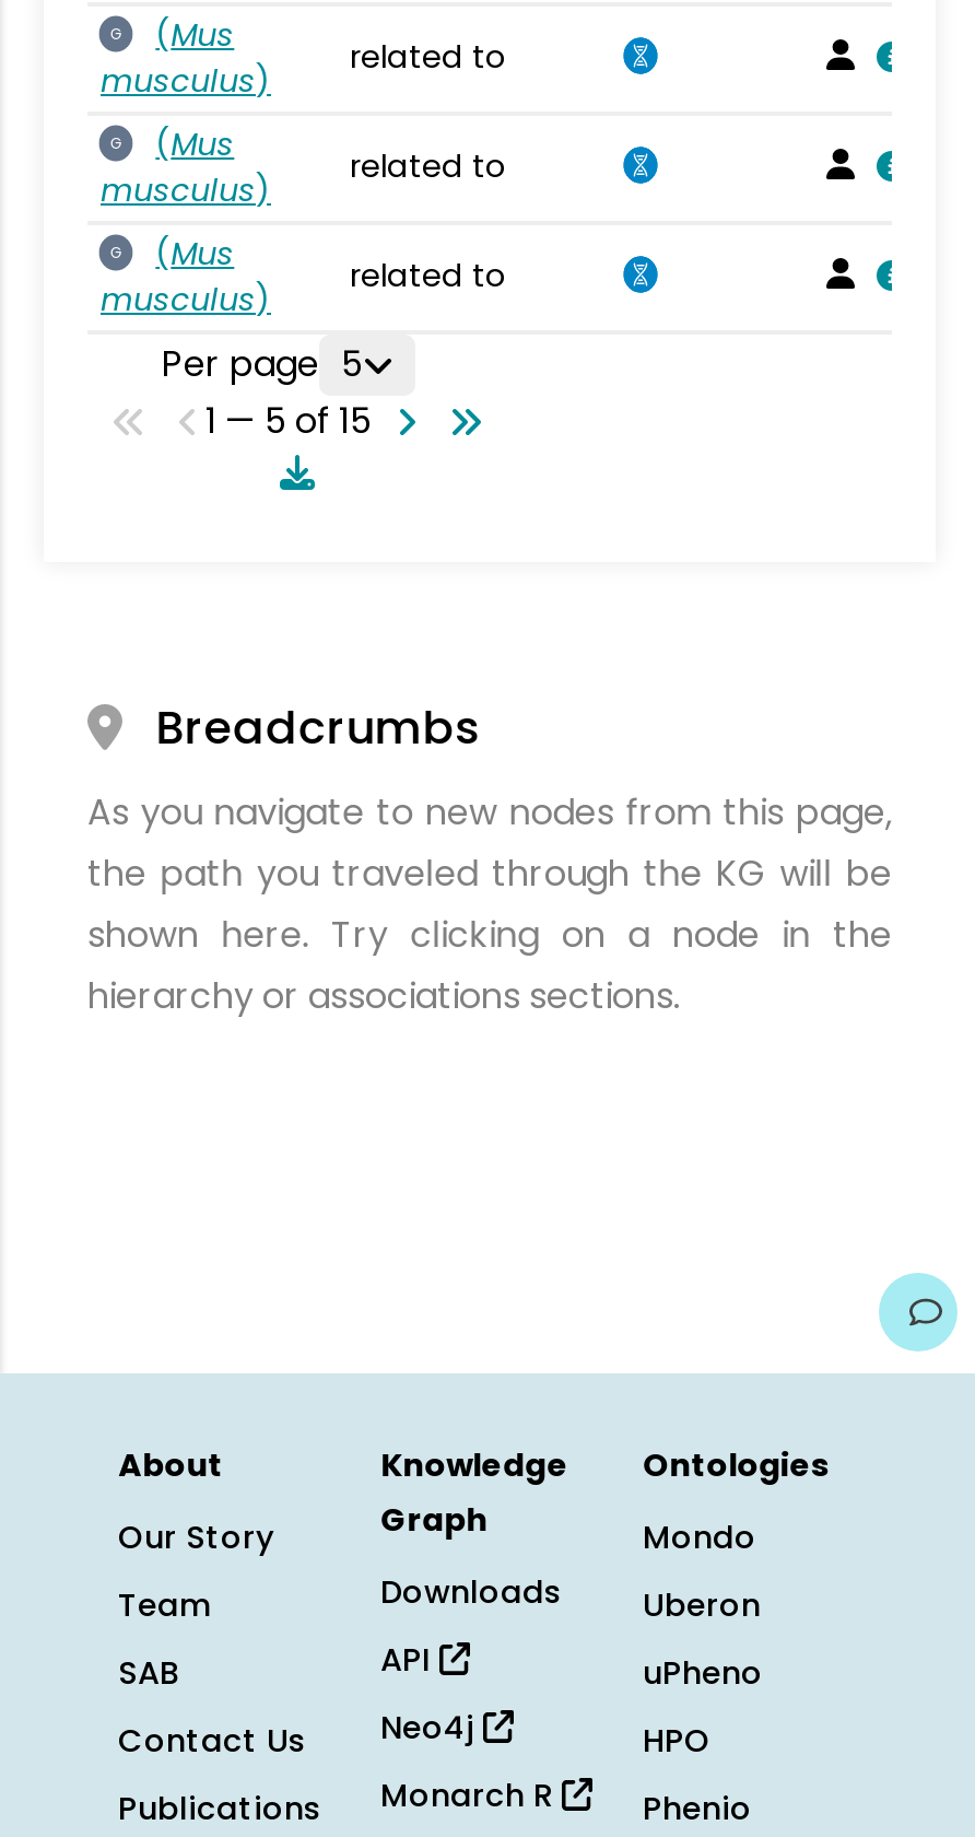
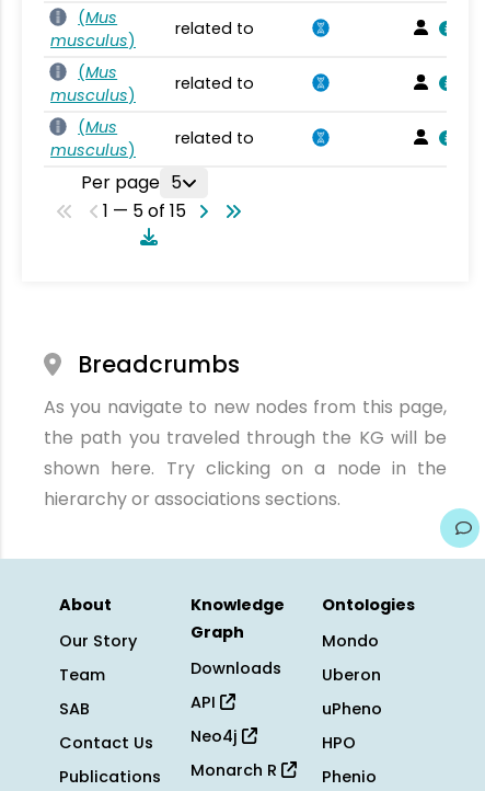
- G

- G

- G
